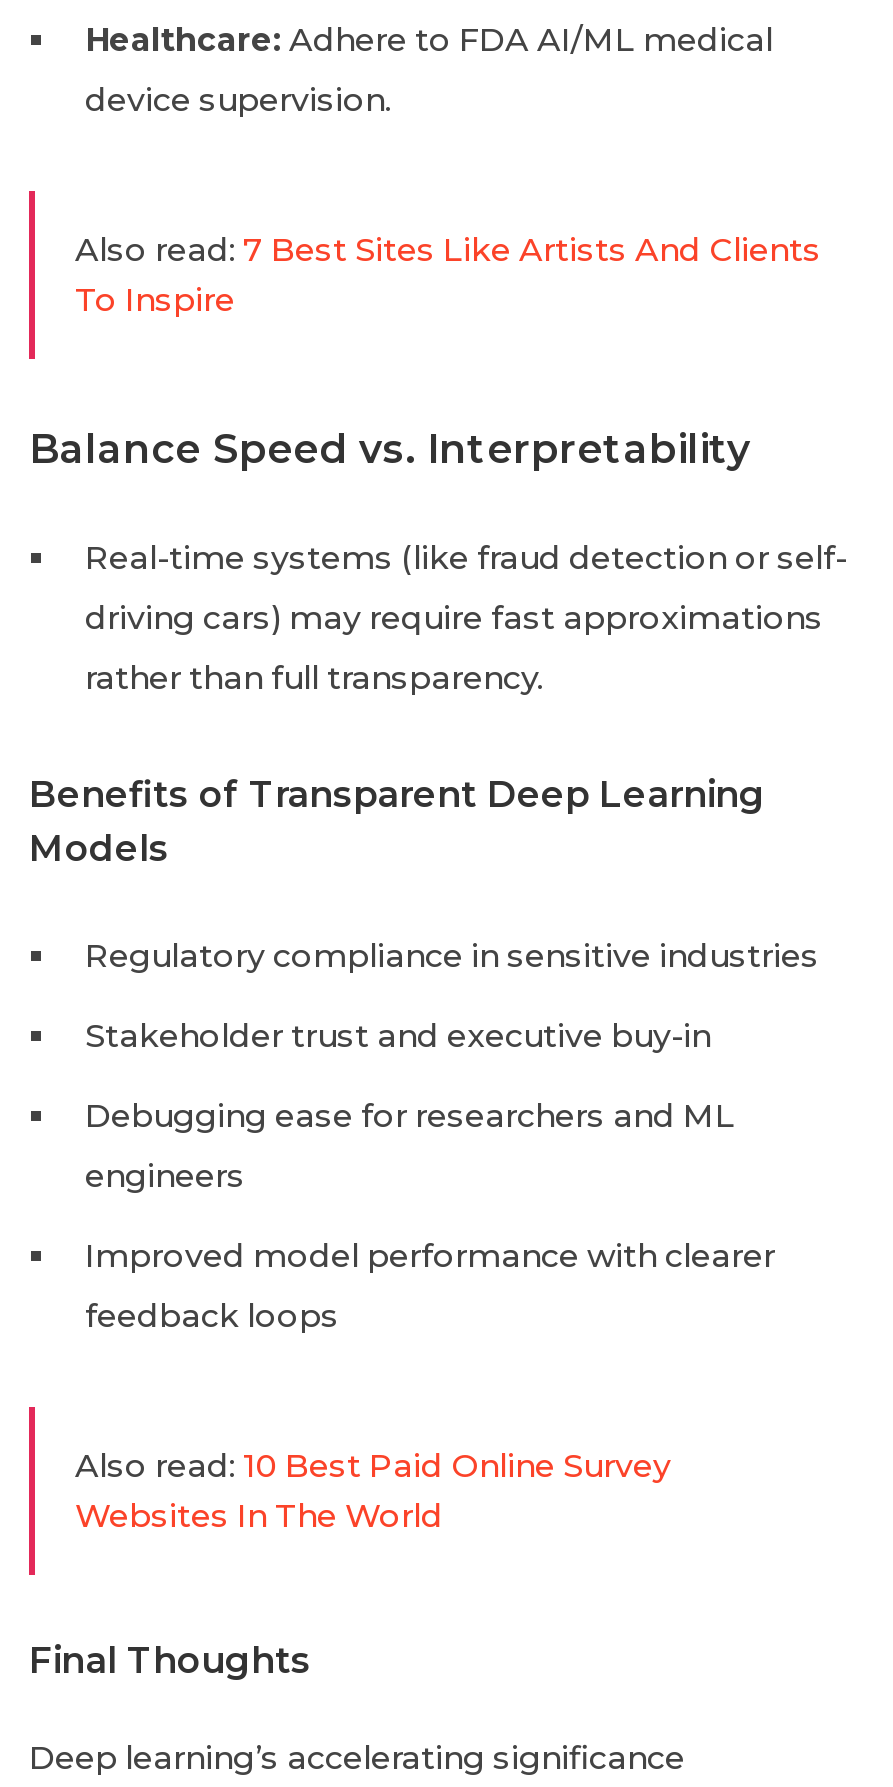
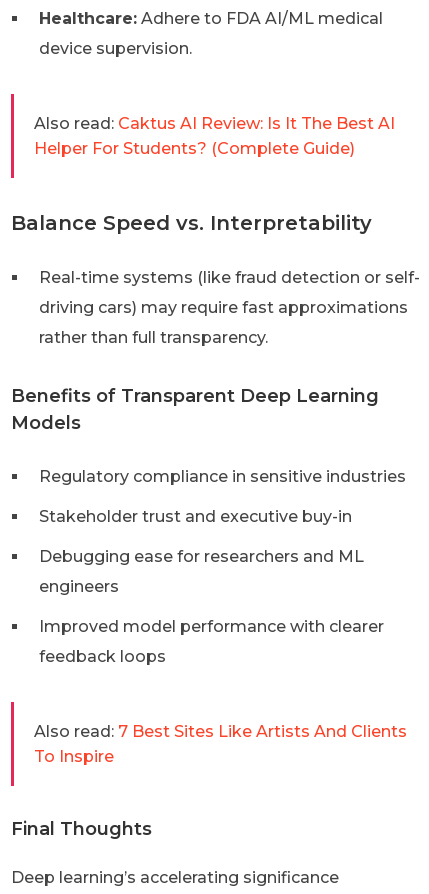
+ Also read: Caktus AI Review: Is It The Best AI
+ Helper For Students? (Complete Guide)

moved down: Also read: 7 Best Sites Like Artists And Clients | To Inspire

- Also read: 10 Best Paid Online Survey
- Websites In The World
